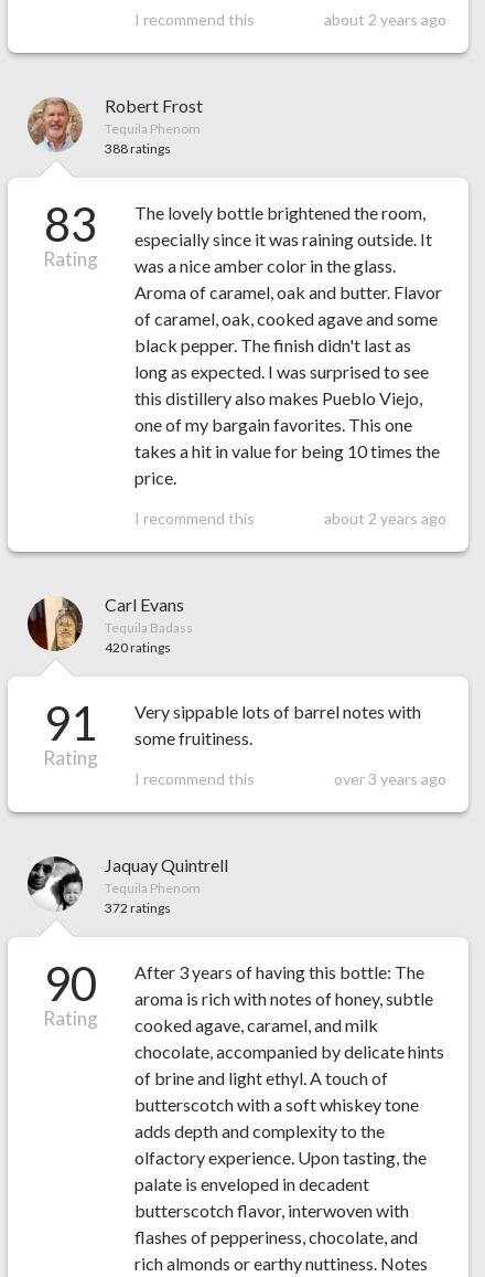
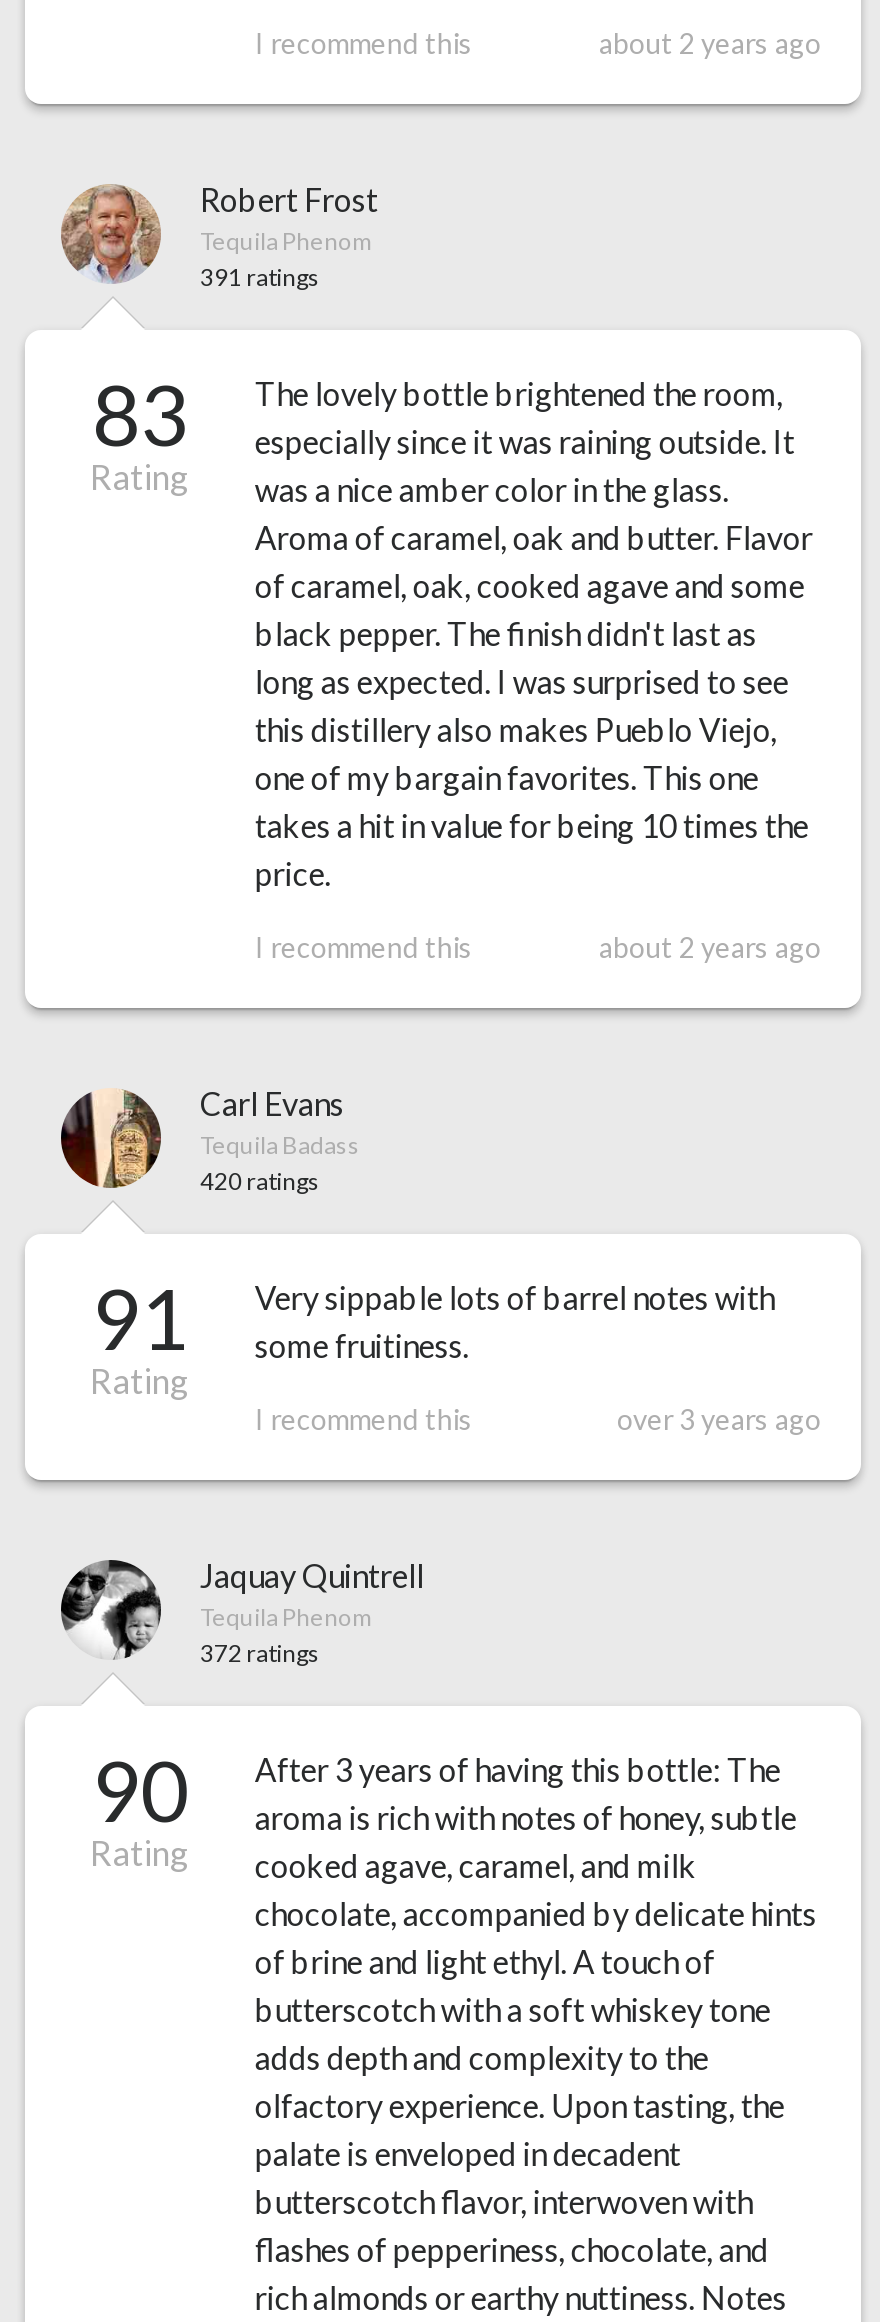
- 388 ratings
+ 391 ratings
